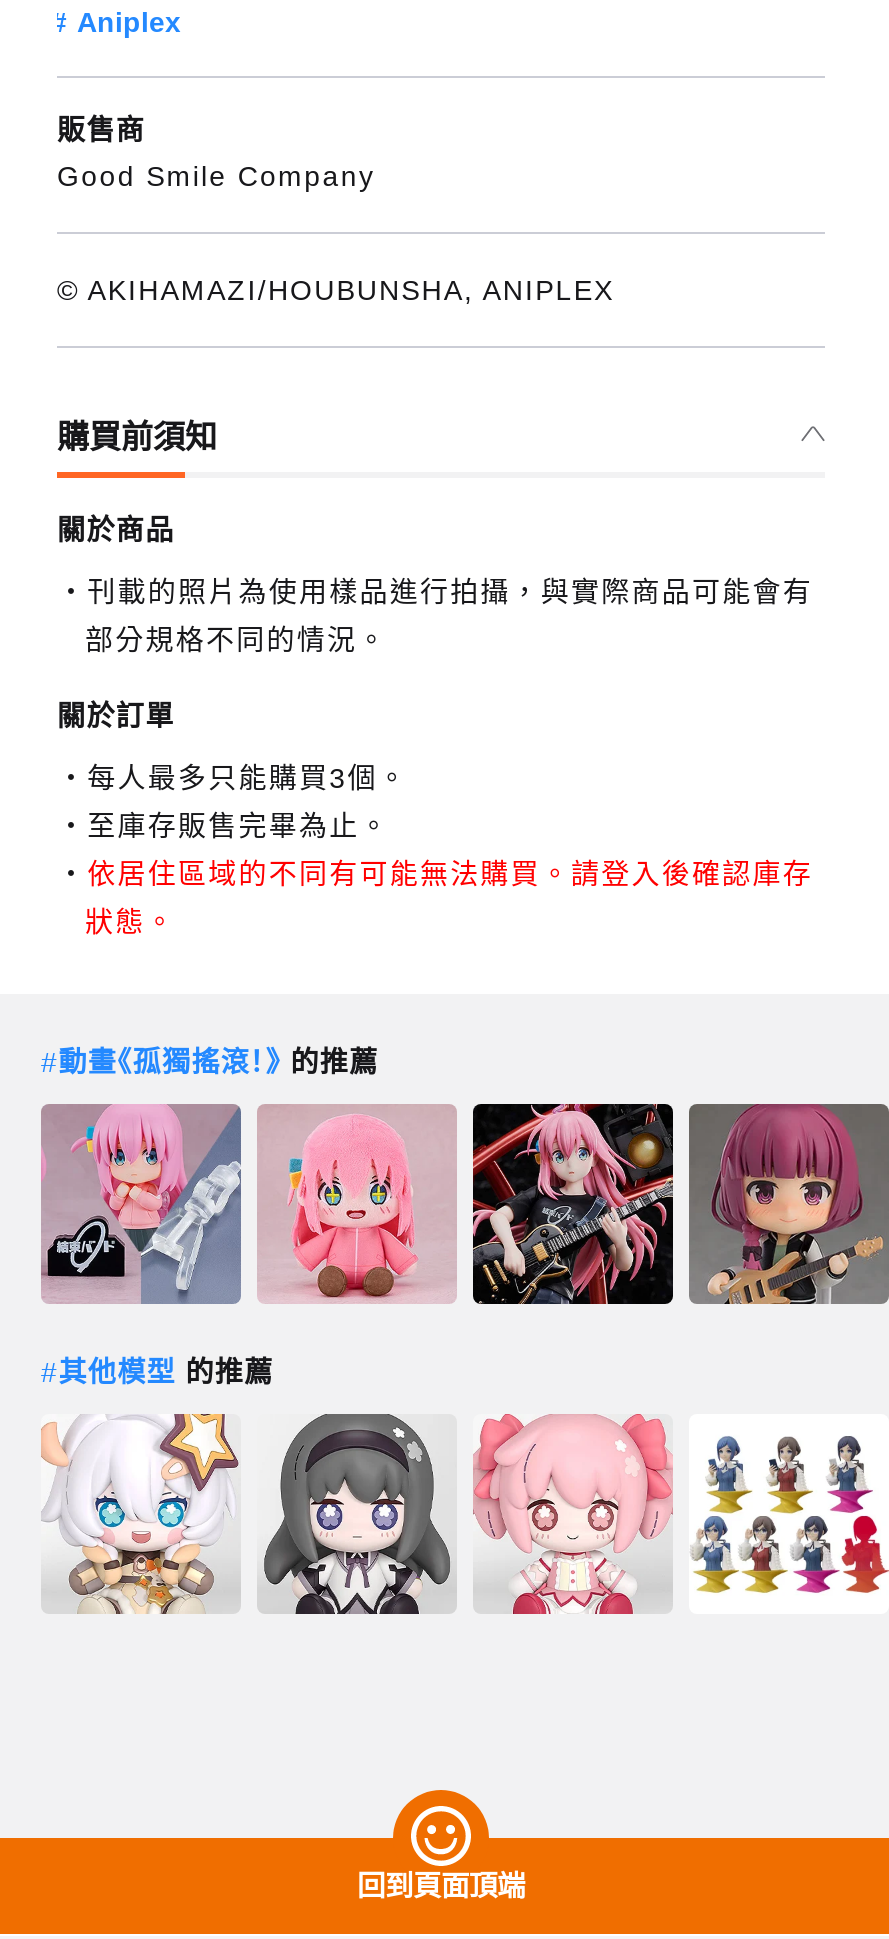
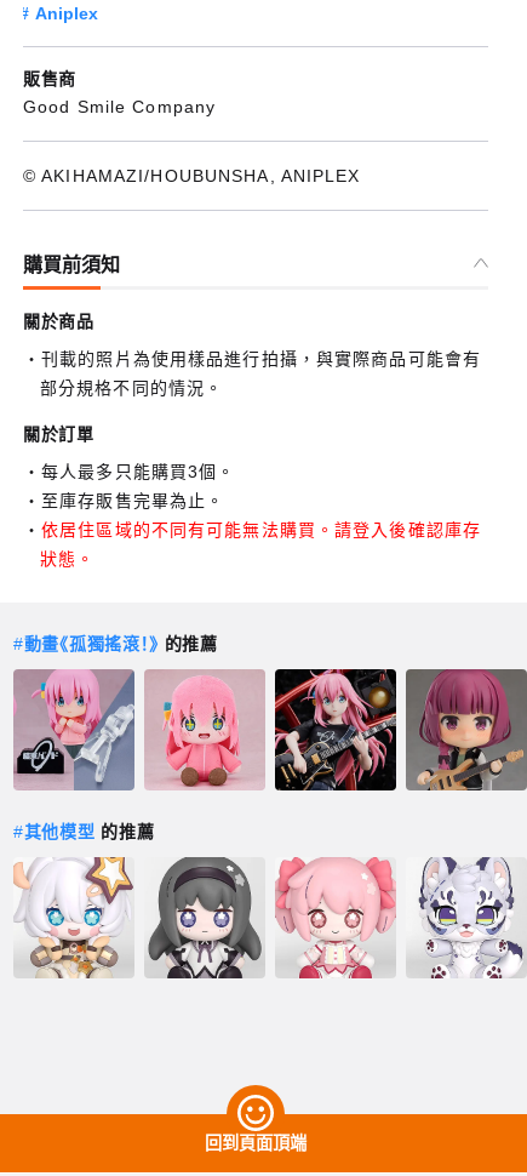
- [image]
+ [image]
